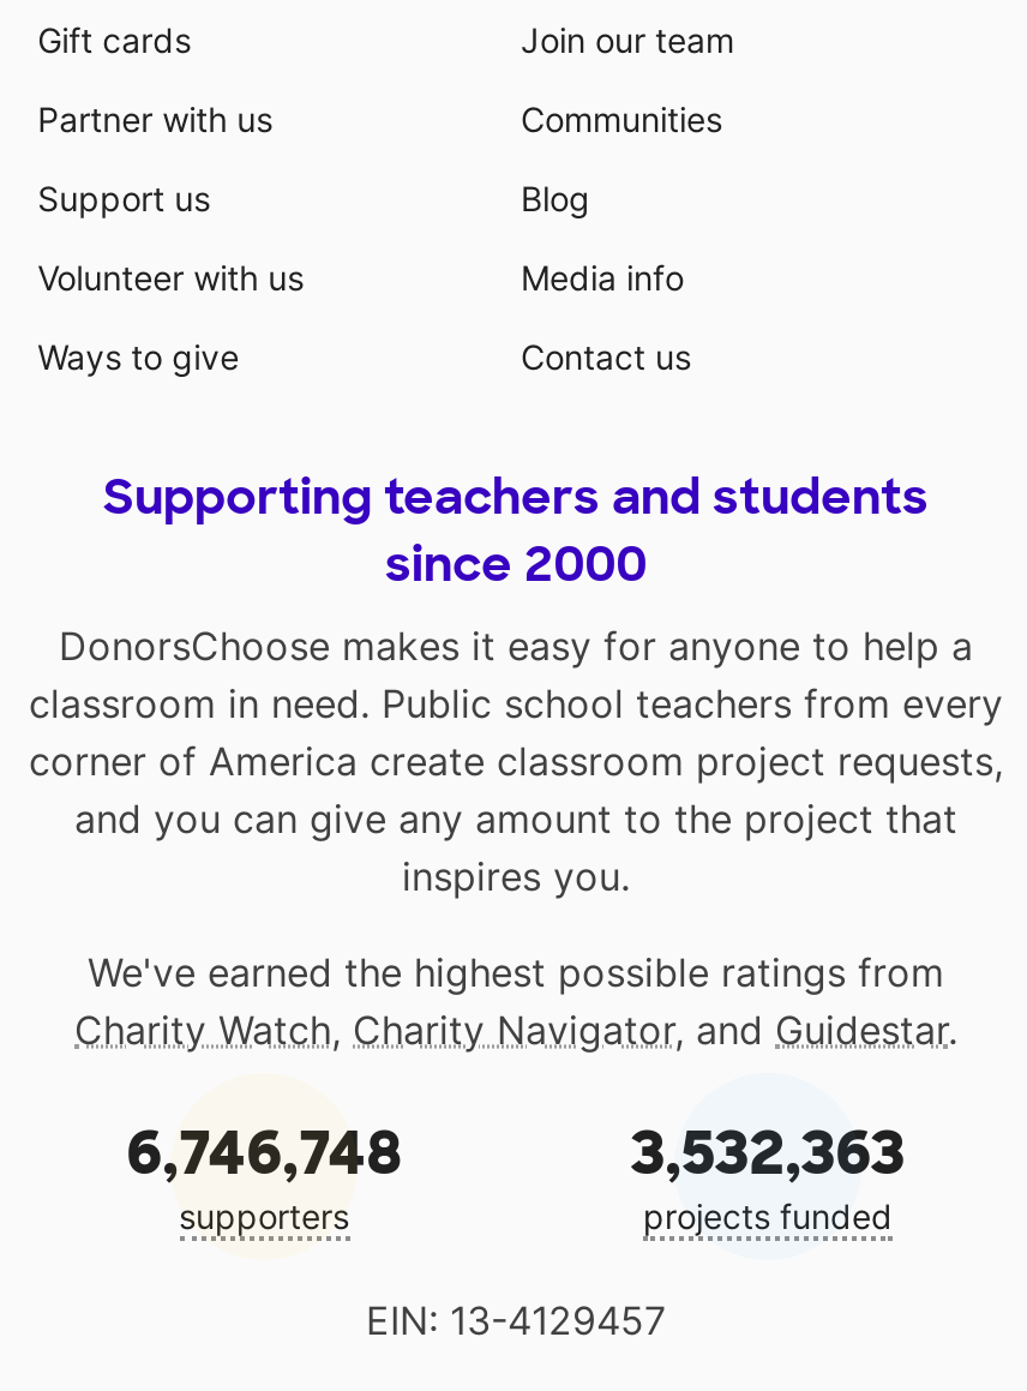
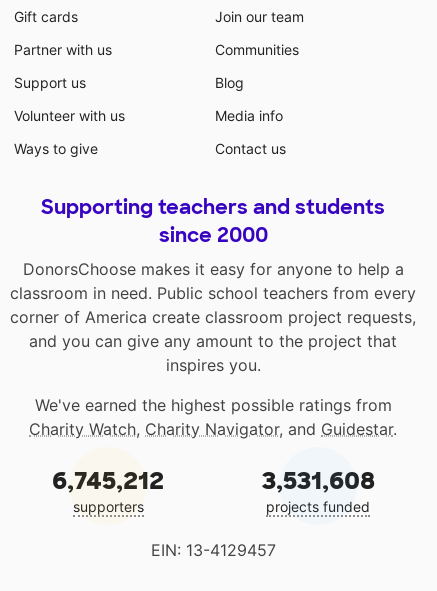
- 6,746,748
+ 6,745,212

- 3,532,363
+ 3,531,608
